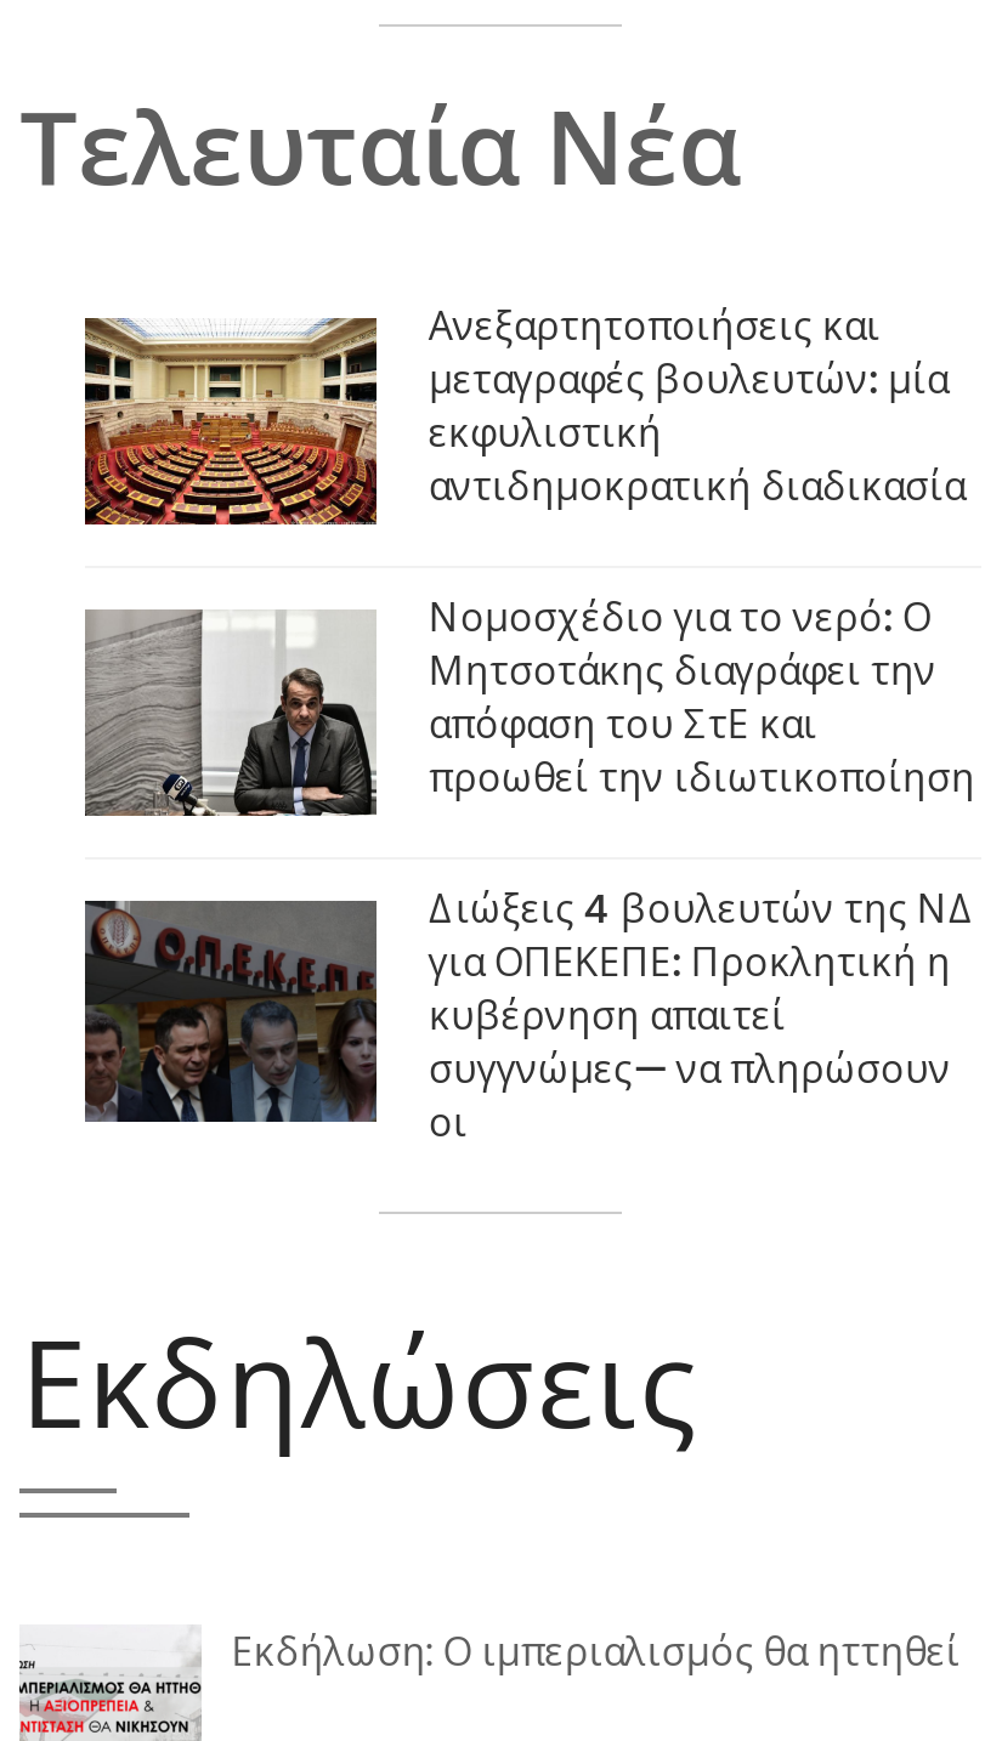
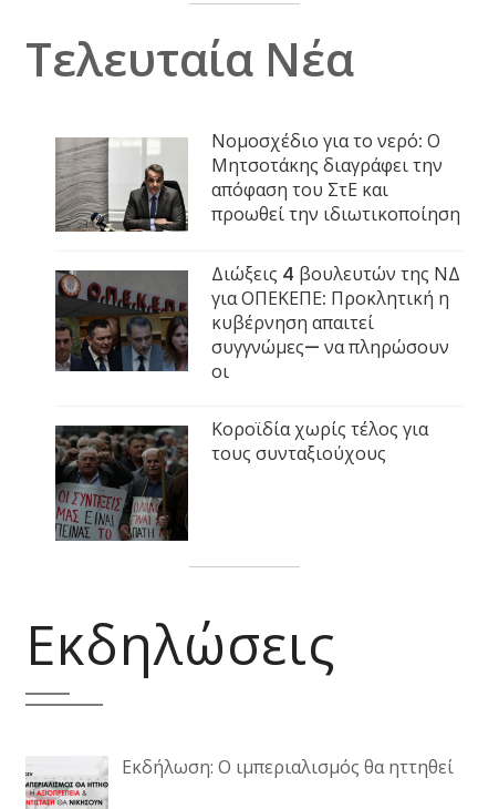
- [image]
- Ανεξαρτητοποιήσεις και
- μεταγραφές βουλευτών: μία
- εκφυλιστική
- αντιδημοκρατική διαδικασία

moved up: [image] | Νομοσχέδιο για το νερό: Ο | Μητσοτάκης διαγράφει την | ... | συγγνώμες— να πληρώσουν | οι

+ [image]
+ Κοροϊδία χωρίς τέλος για
+ τους συνταξιούχους
